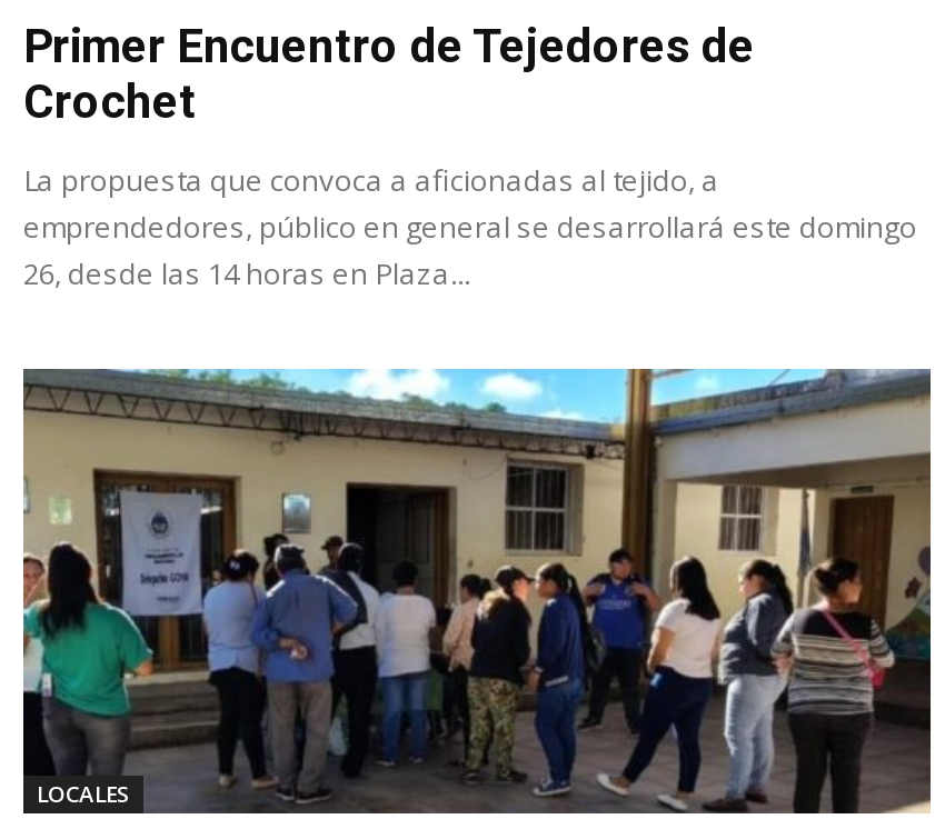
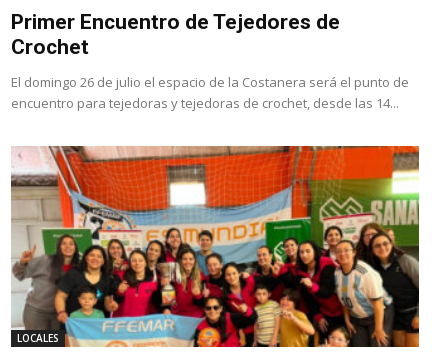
- La propuesta que convoca a aficionadas al tejido, a
- emprendedores, público en general se desarrollará este domingo
- 26, desde las 14 horas en Plaza...
+ El domingo 26 de julio el espacio de la Costanera será el punto de
+ encuentro para tejedoras y tejedoras de crochet, desde las 14...

- [image]
+ [image]
